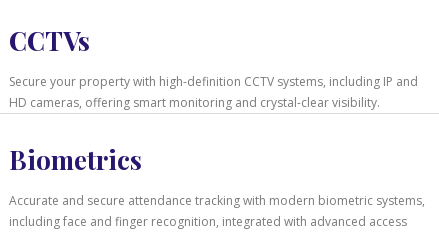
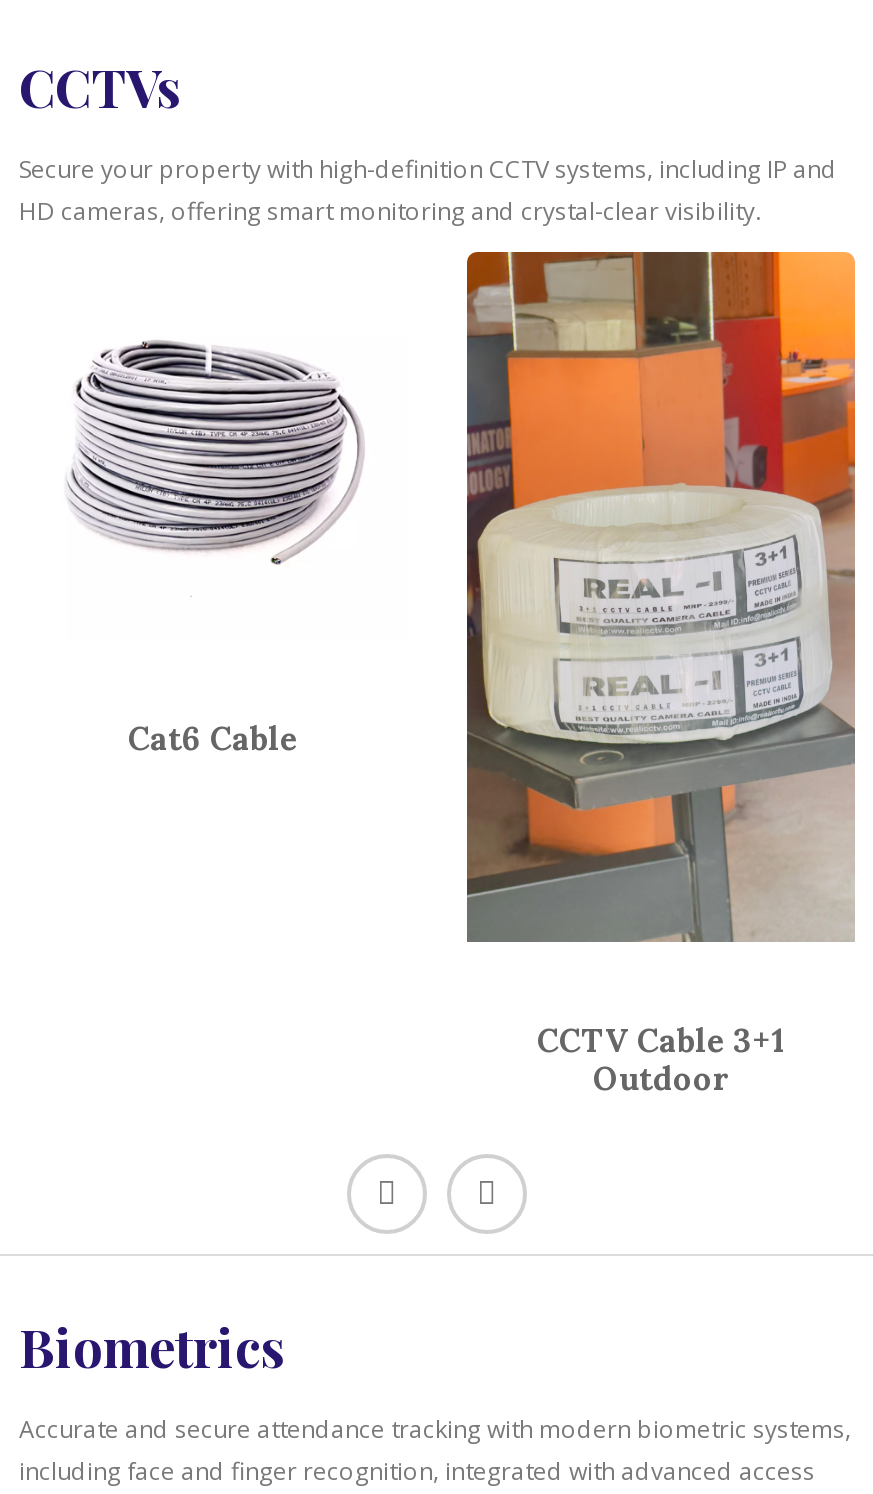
+ [image]

+ Cat6 Cable

+ [image]
+ CCTV Cable 3+1
+ Outdoor
